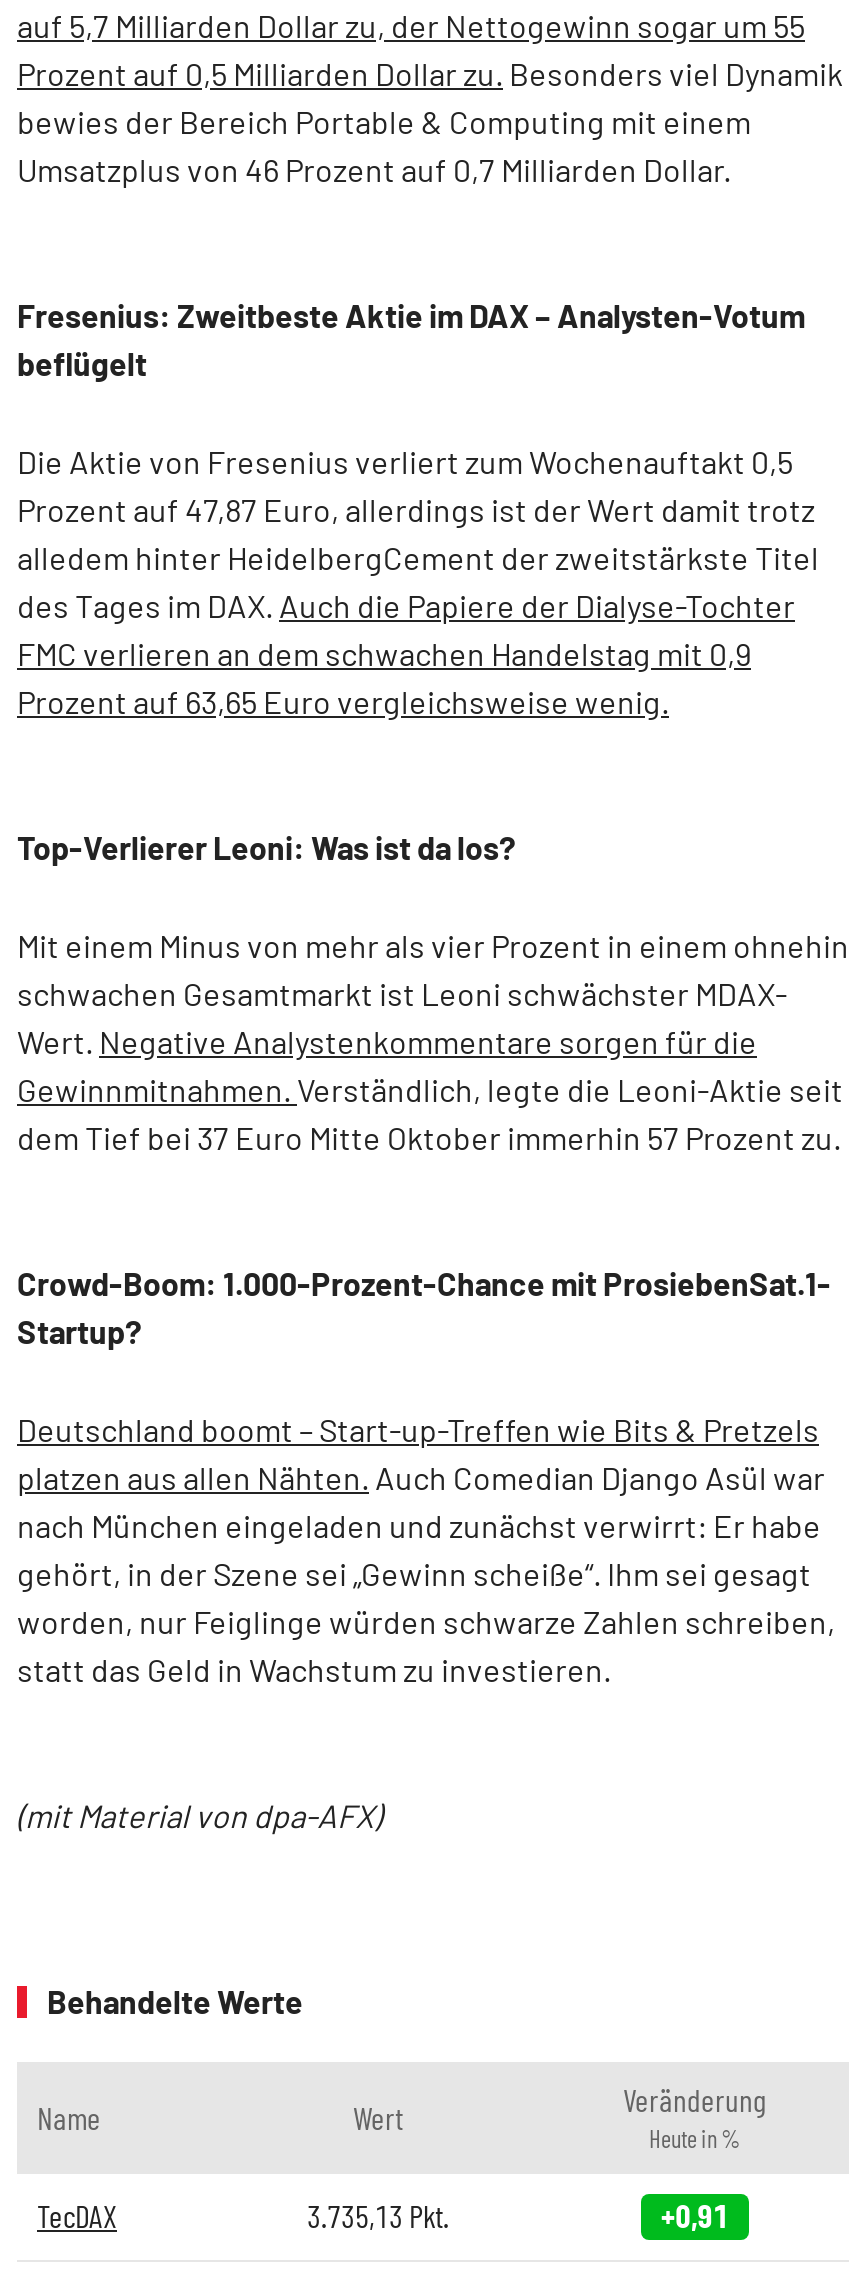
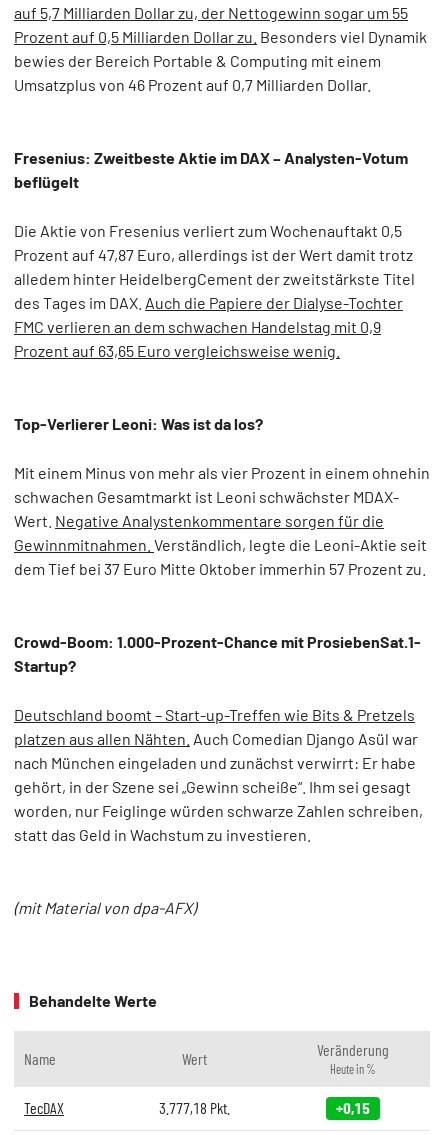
- 3.735,13 Pkt.
+ 3.777,18 Pkt.

- +0,91
+ +0,15
